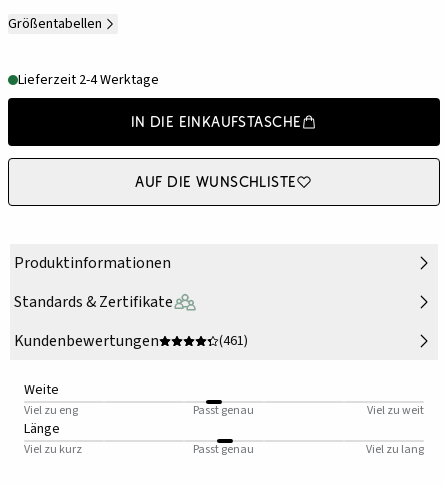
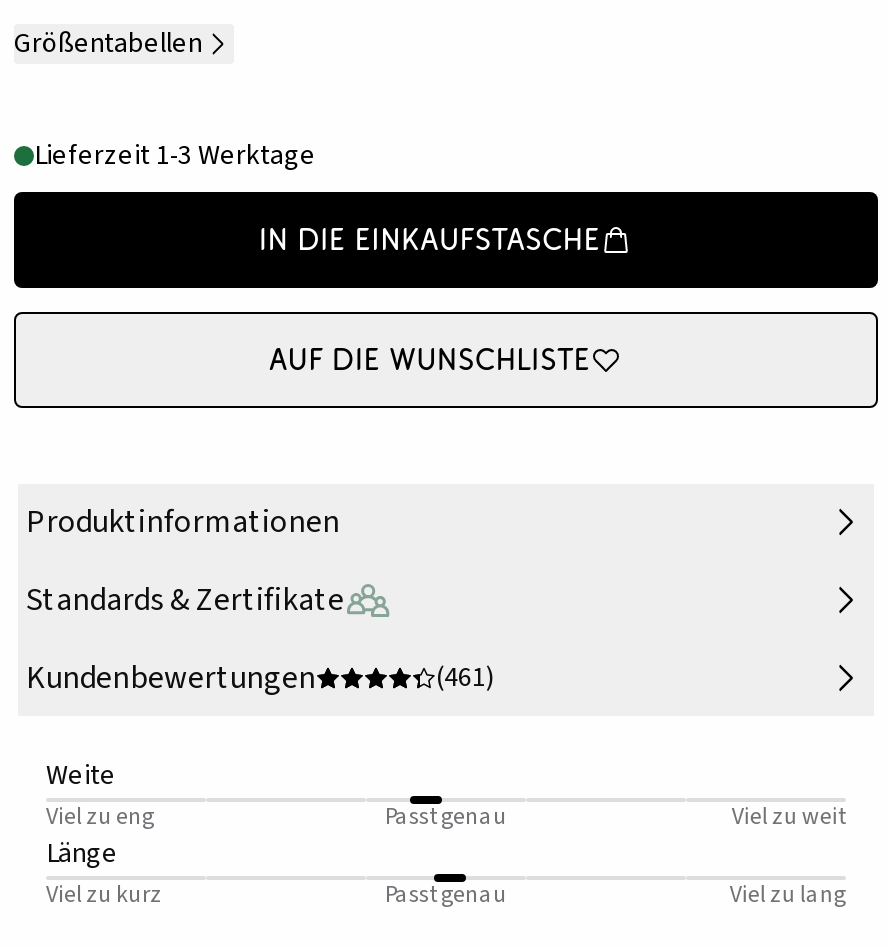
- Lieferzeit 2-4 Werktage
+ Lieferzeit 1-3 Werktage
